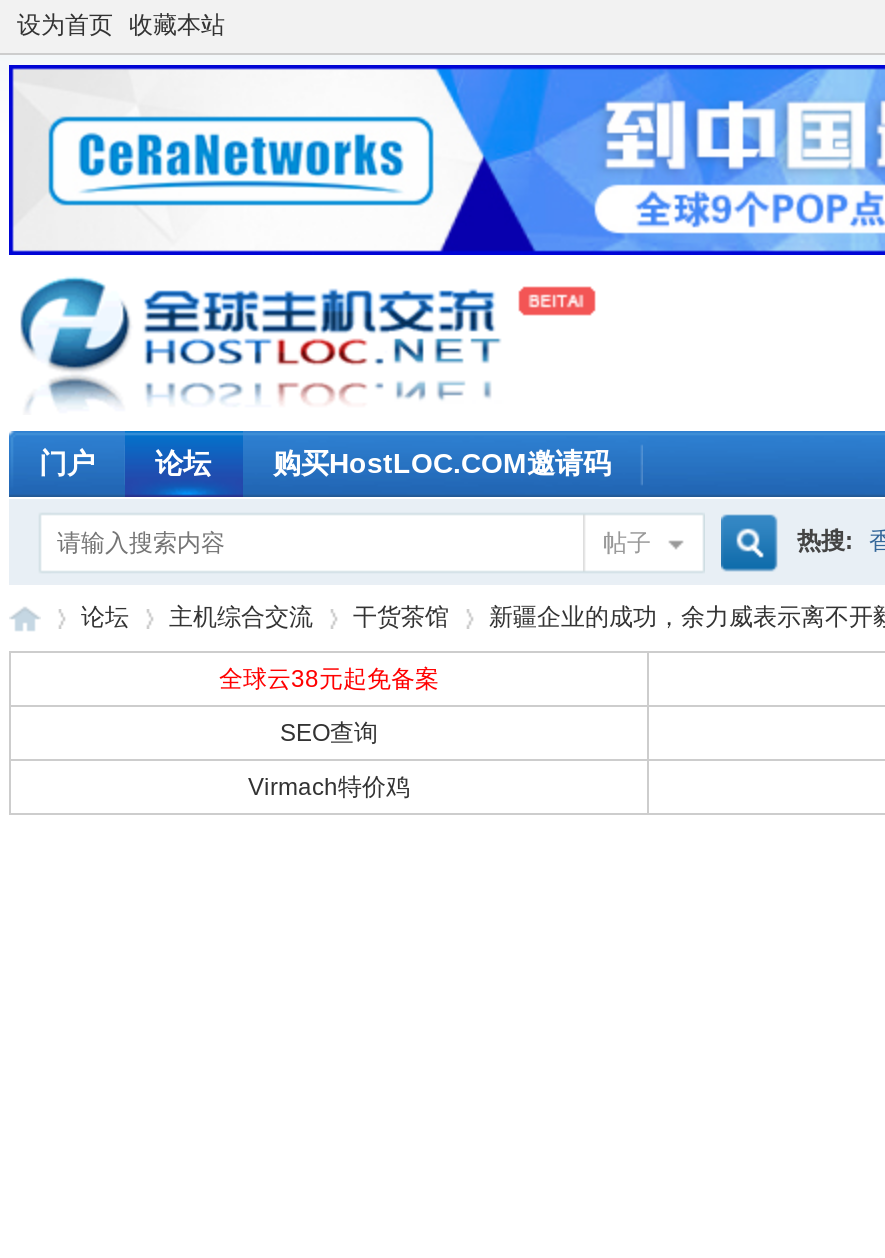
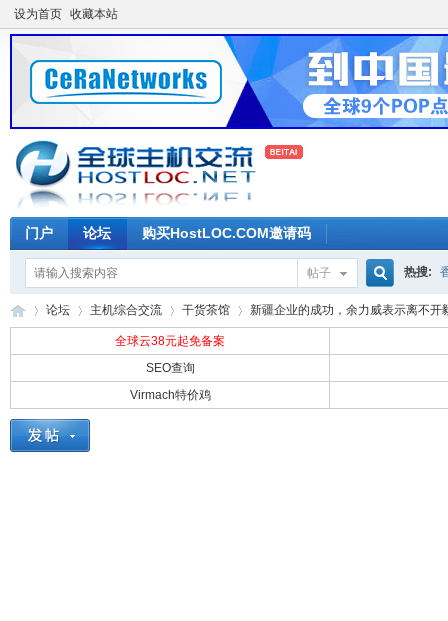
+ [image]
